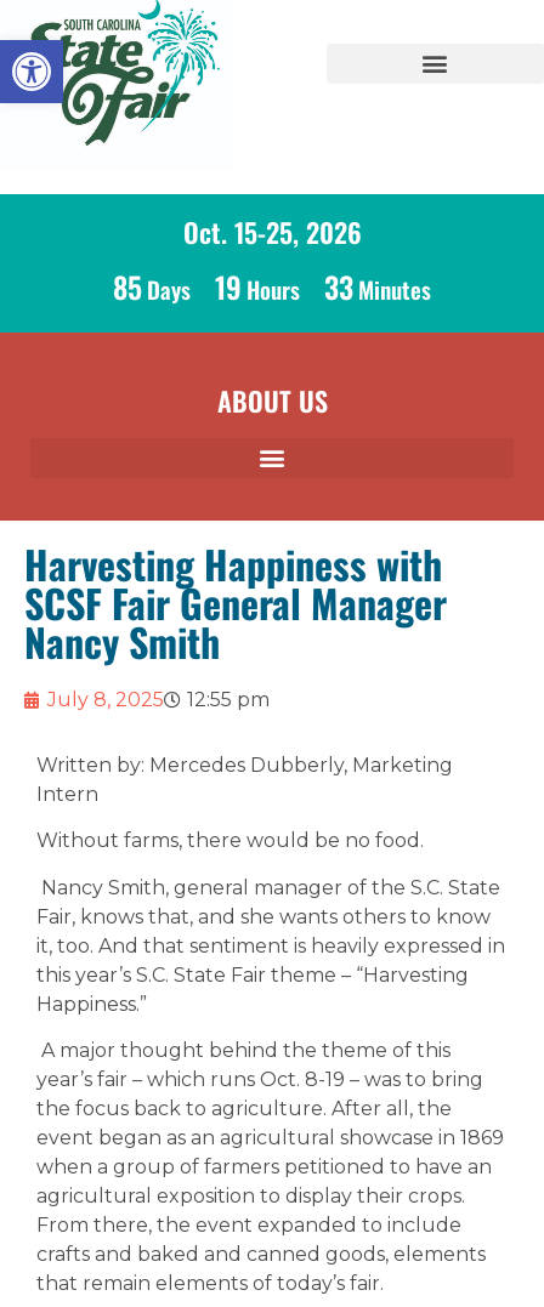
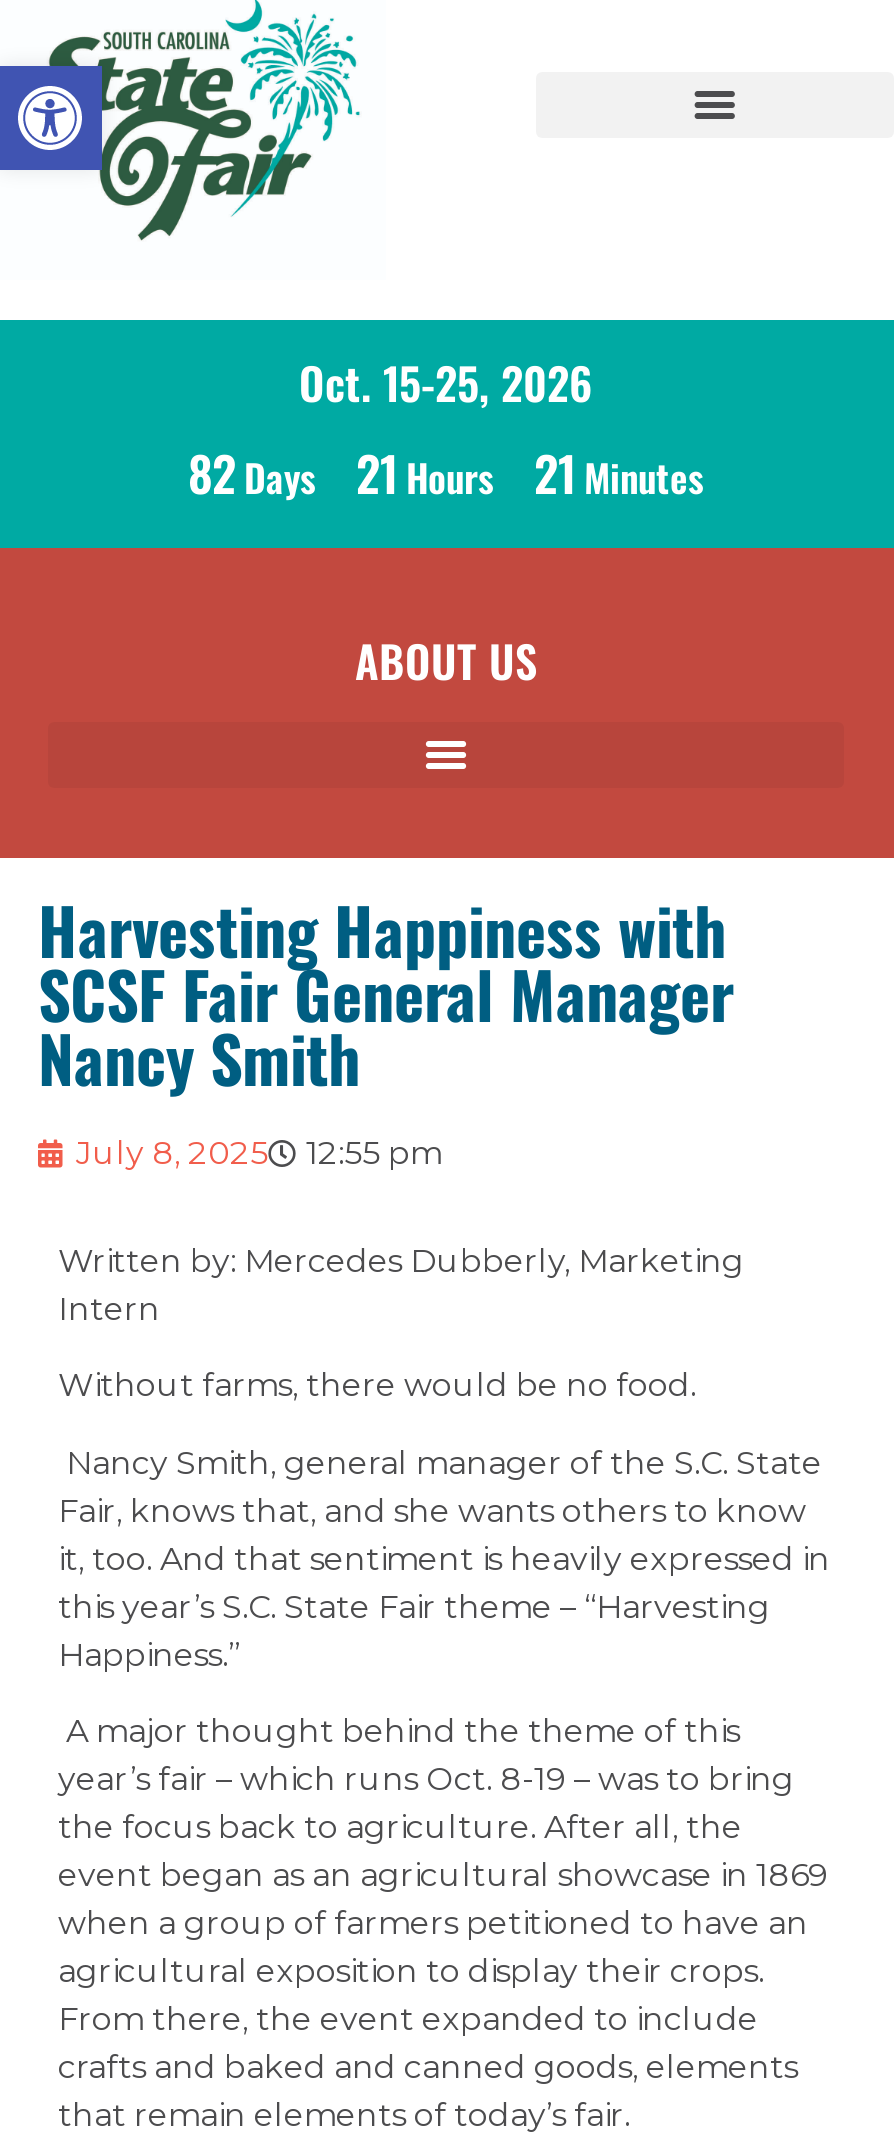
- 85 Days 19 Hours 33 Minutes
+ 82 Days 21 Hours 21 Minutes
